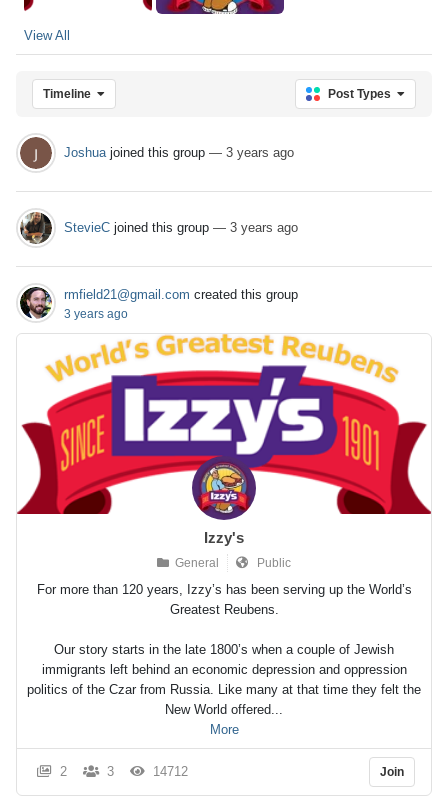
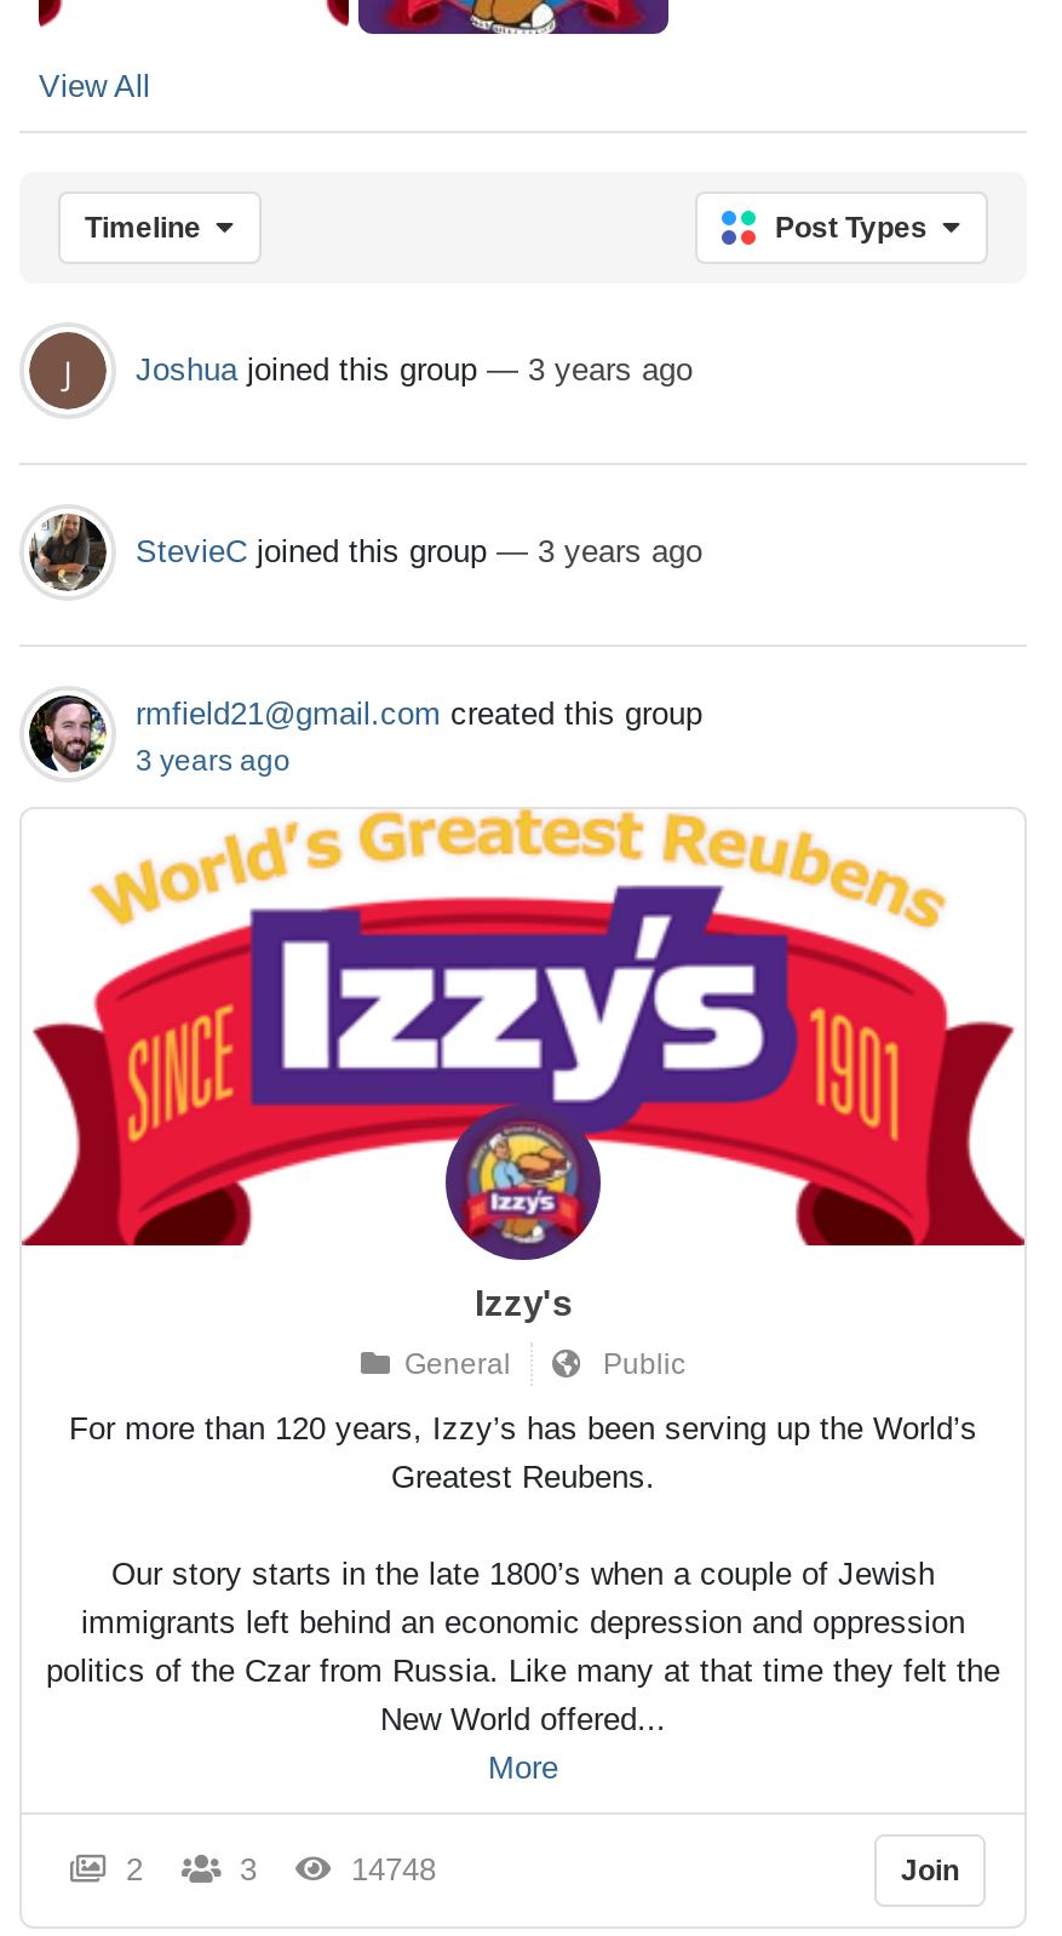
- 14712
+ 14748
